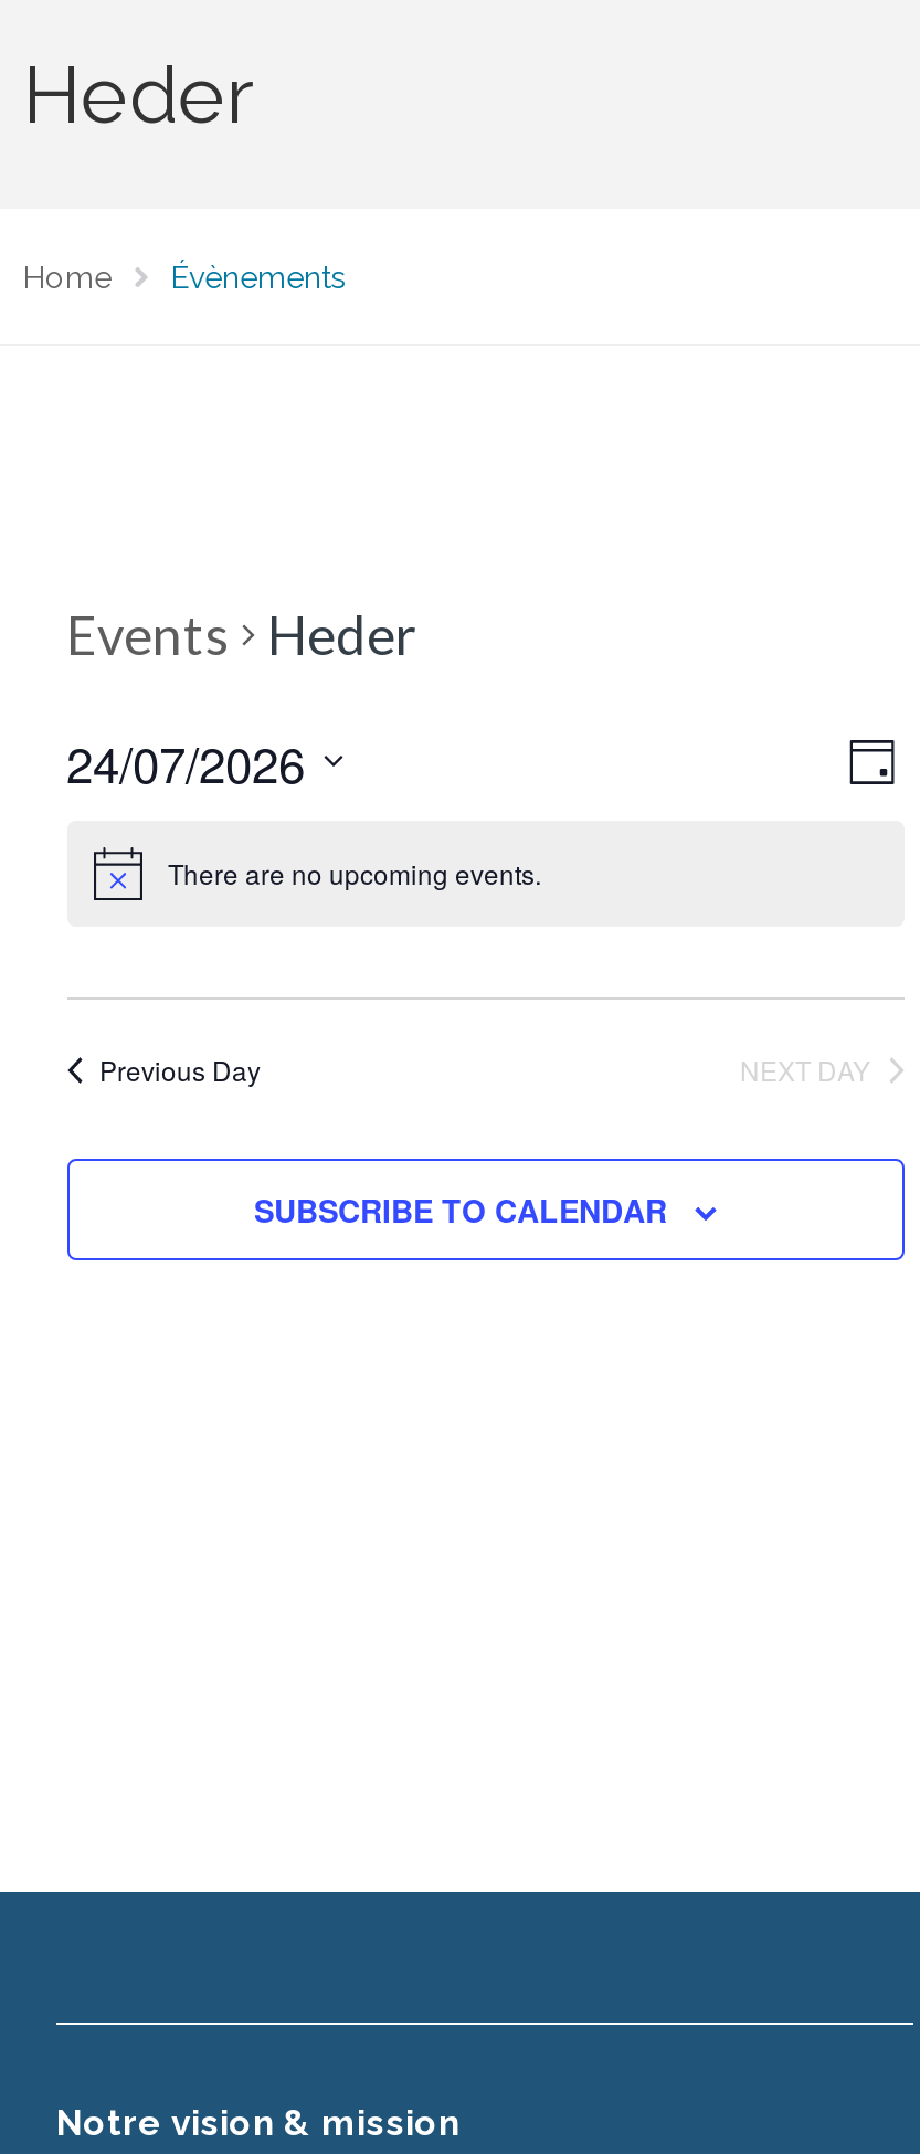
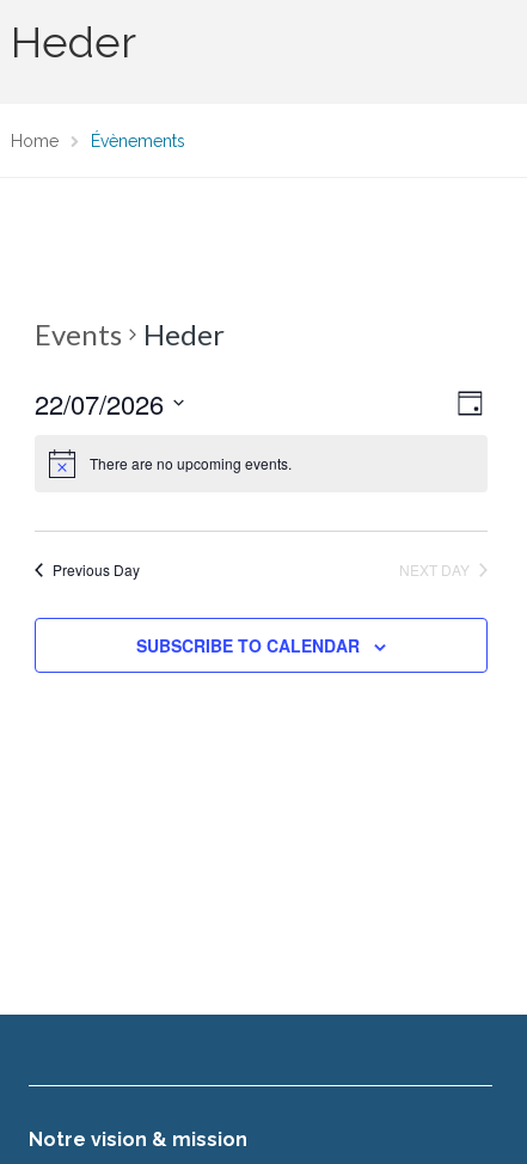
- 24/07/2026
+ 22/07/2026
